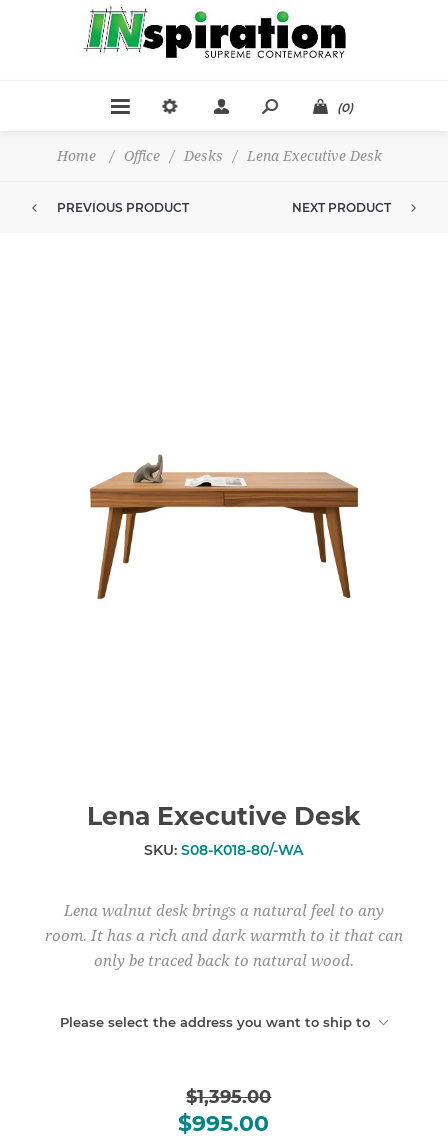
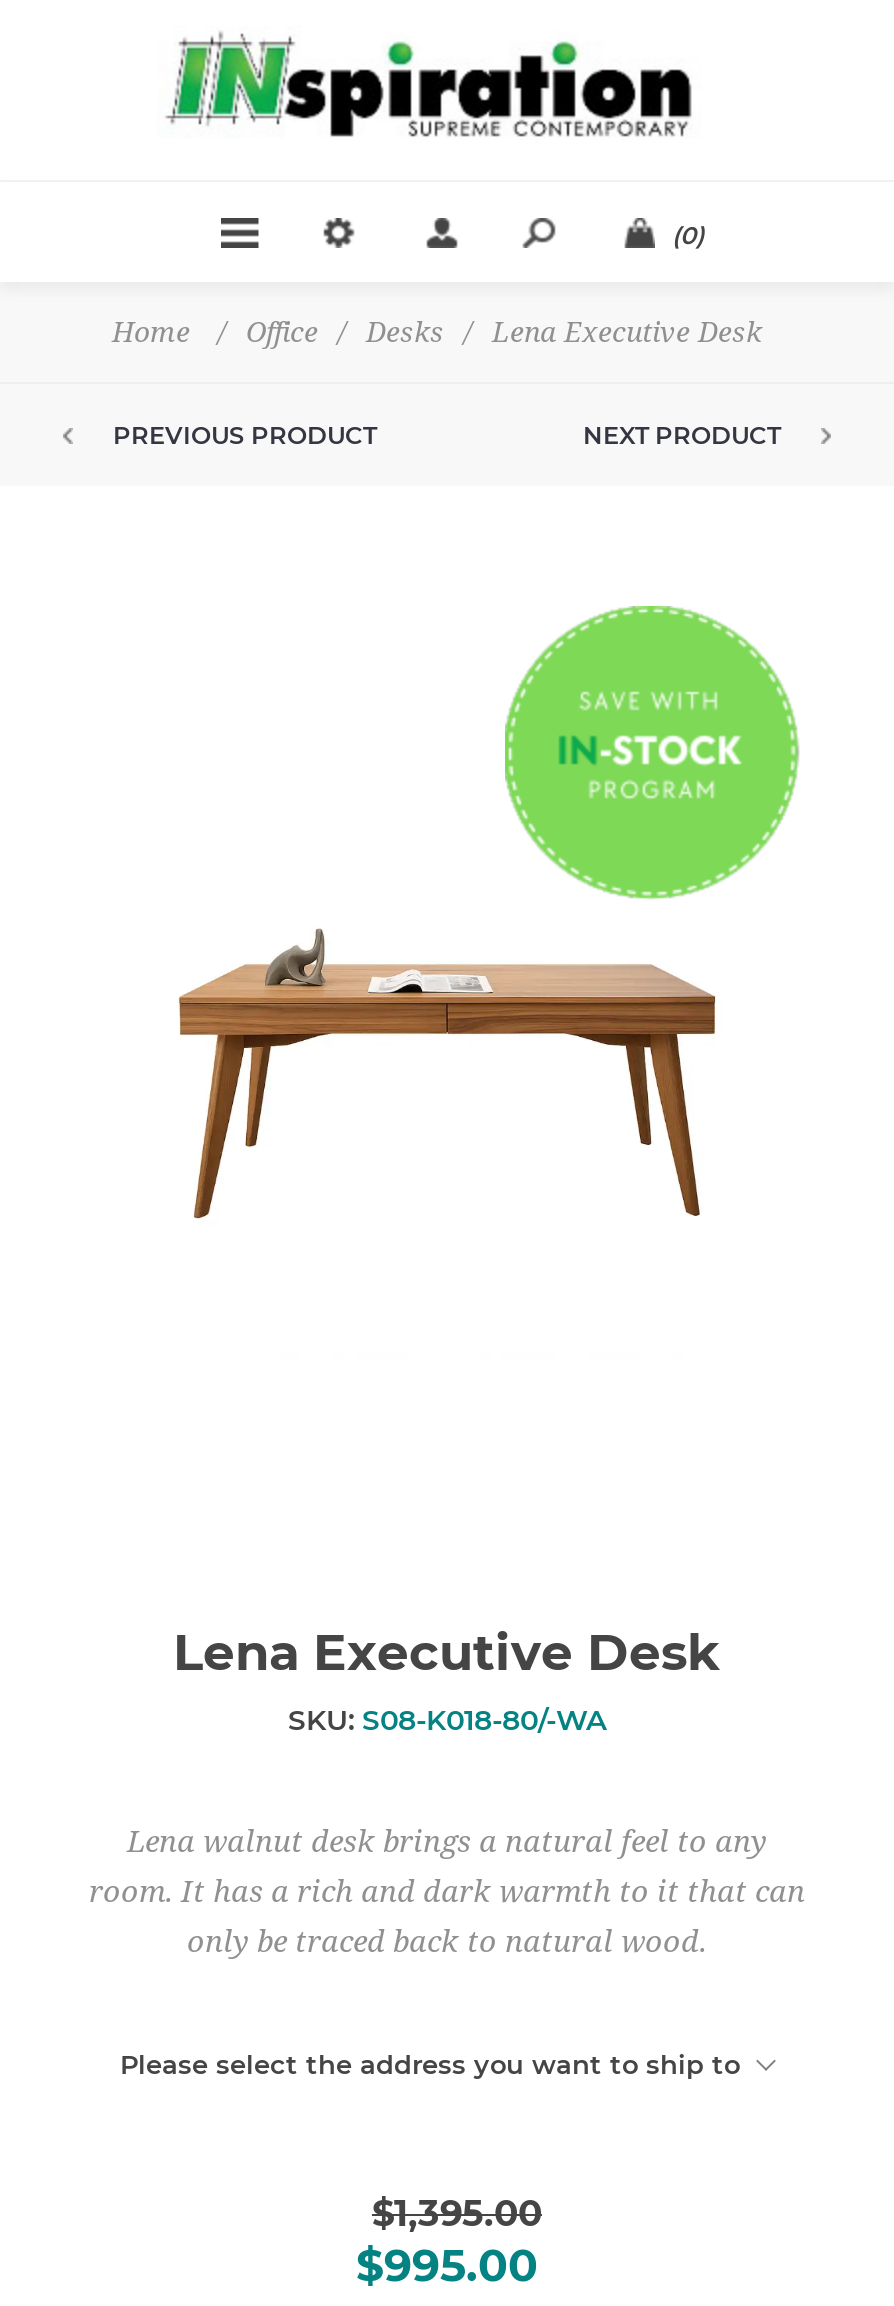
+ [image]
